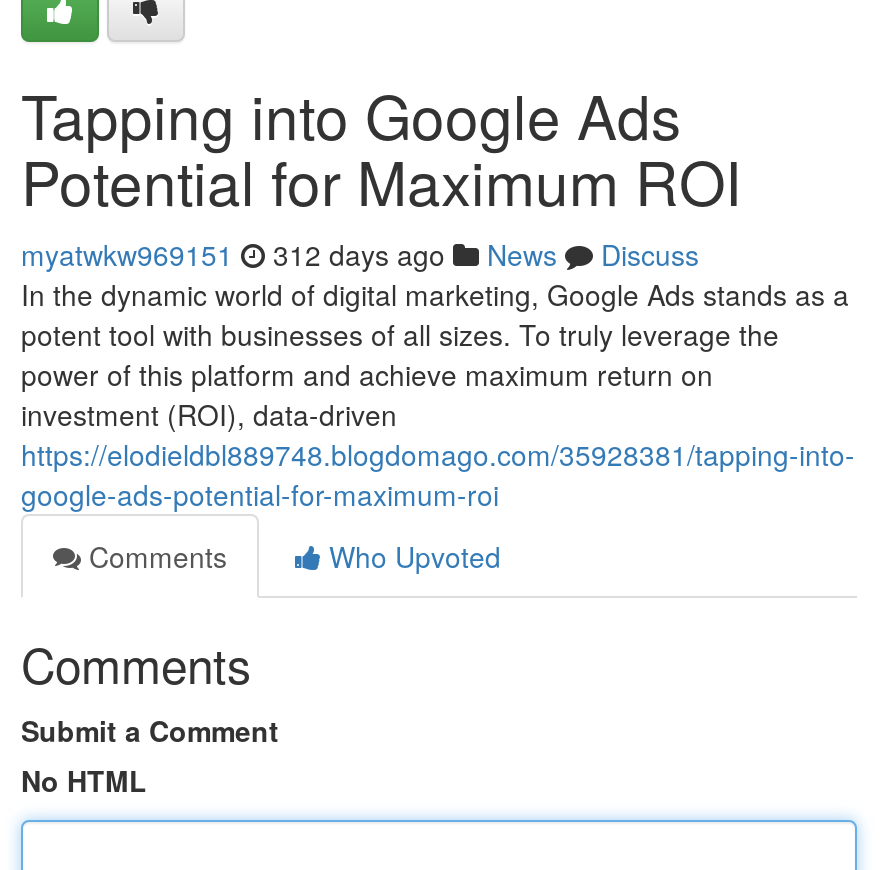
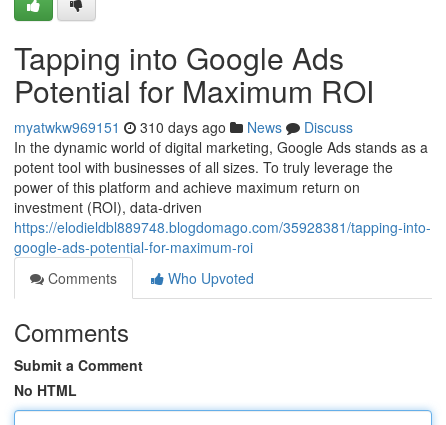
- myatwkw969151 312 days ago News Discuss
+ myatwkw969151 310 days ago News Discuss
